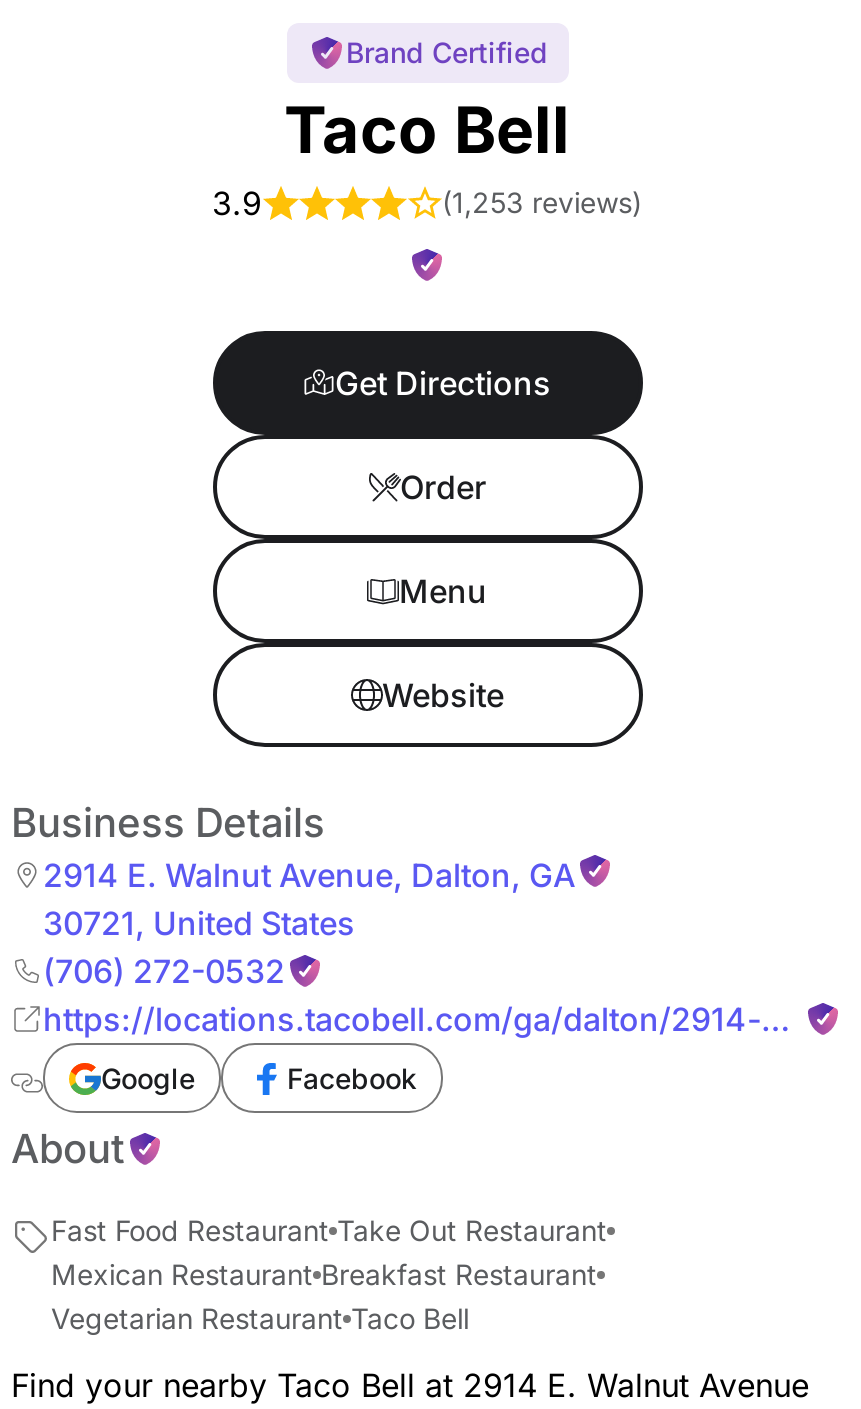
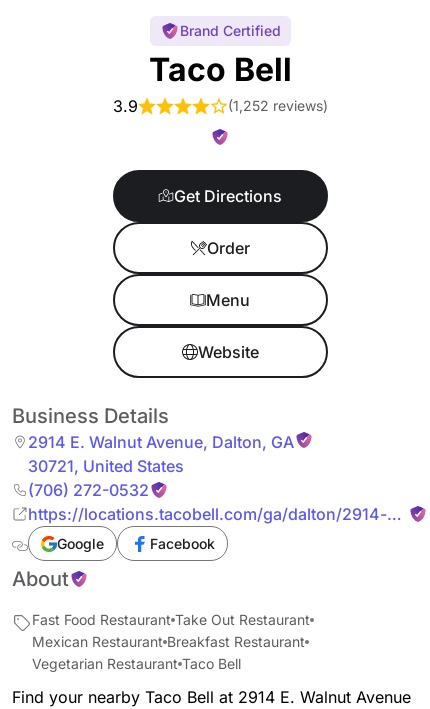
- (1,253 reviews)
+ (1,252 reviews)
